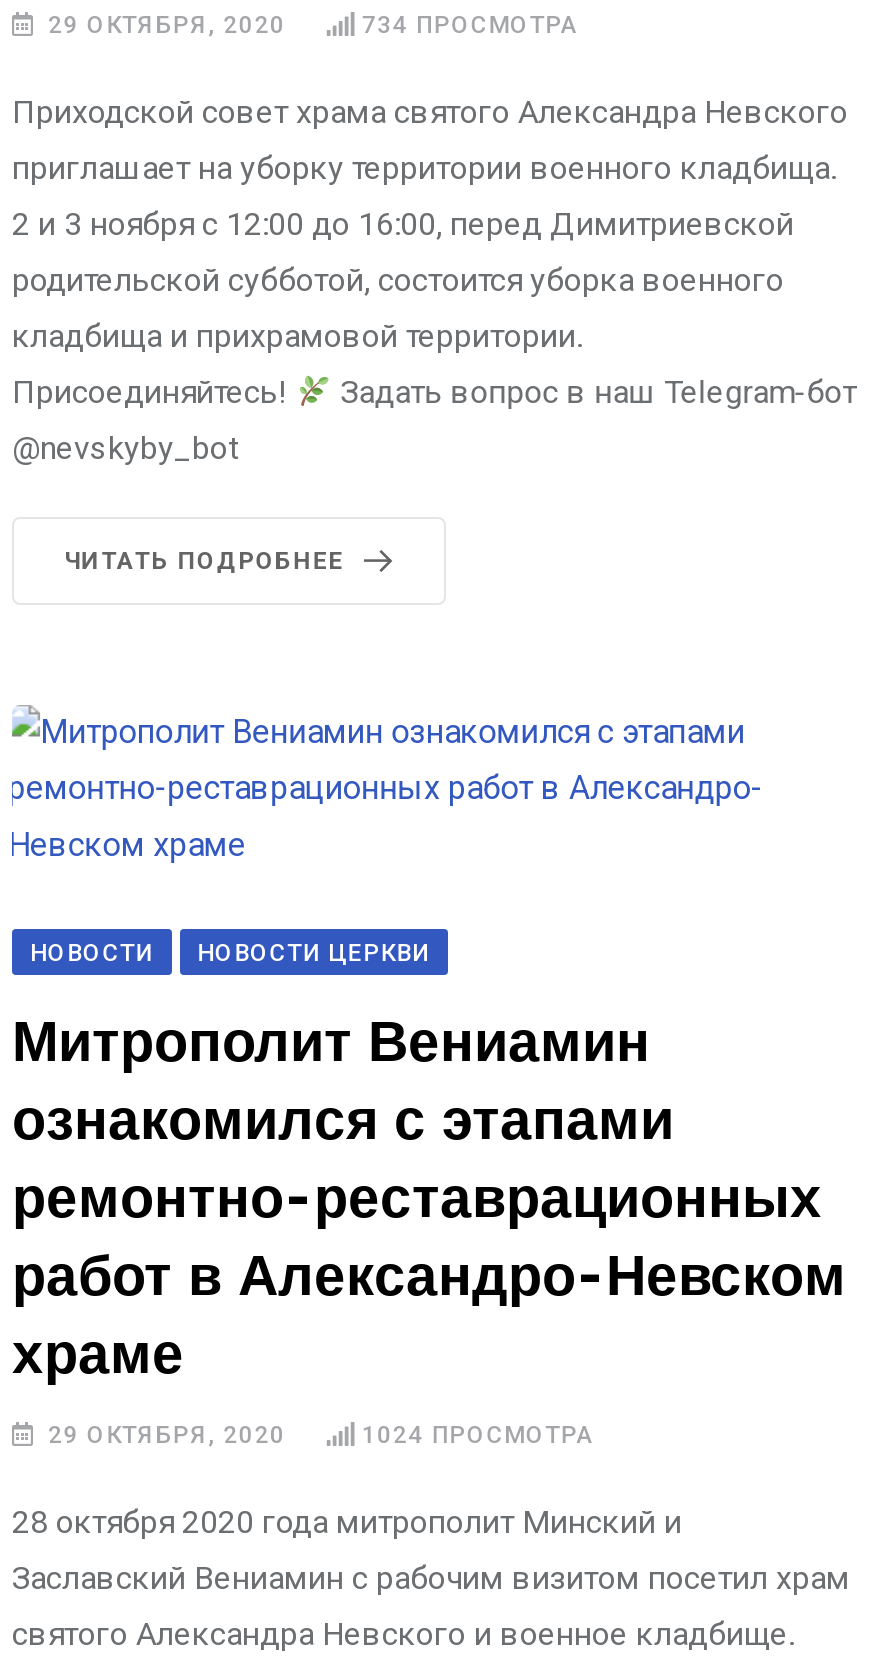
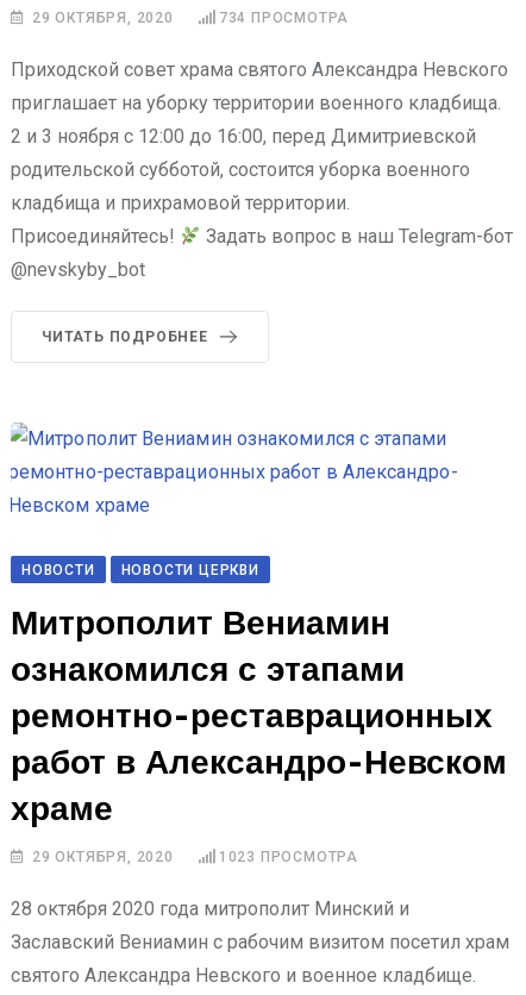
- 1024 ПРОСМОТРА
+ 1023 ПРОСМОТРА
